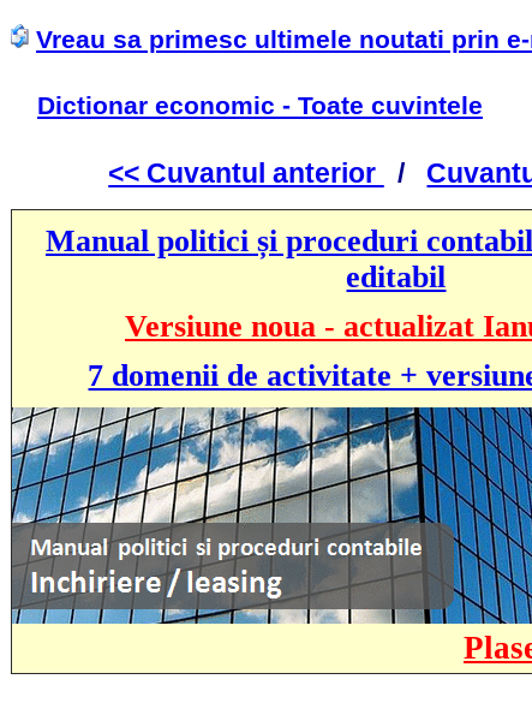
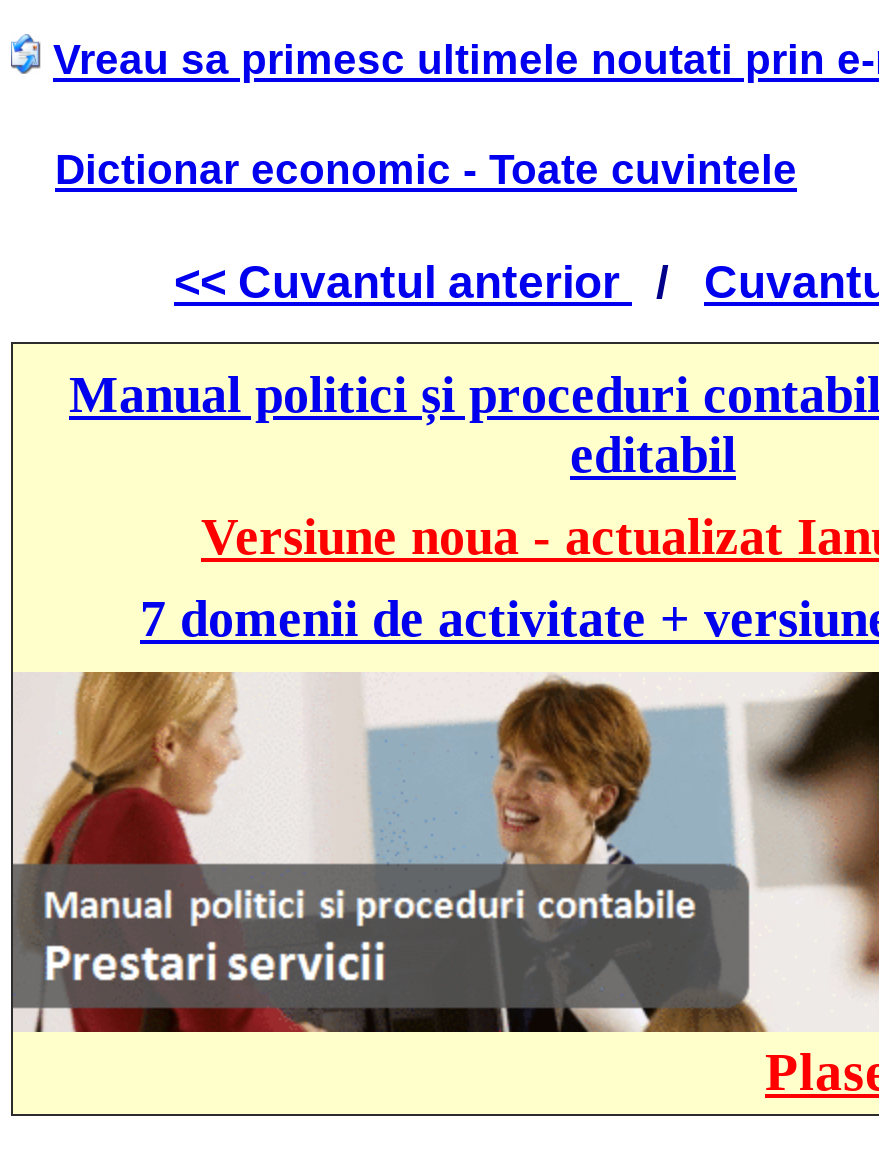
- [image]
+ [image]
